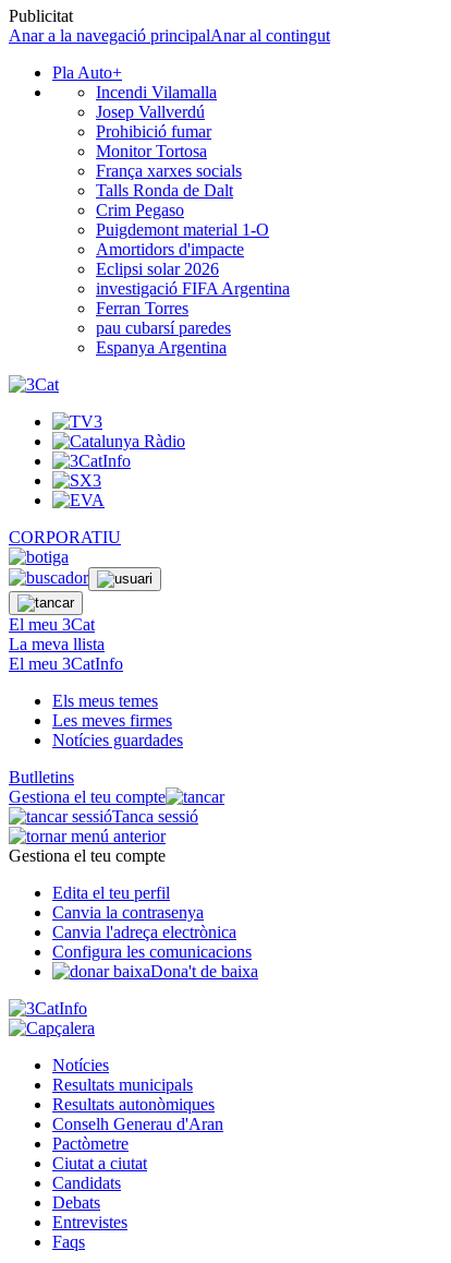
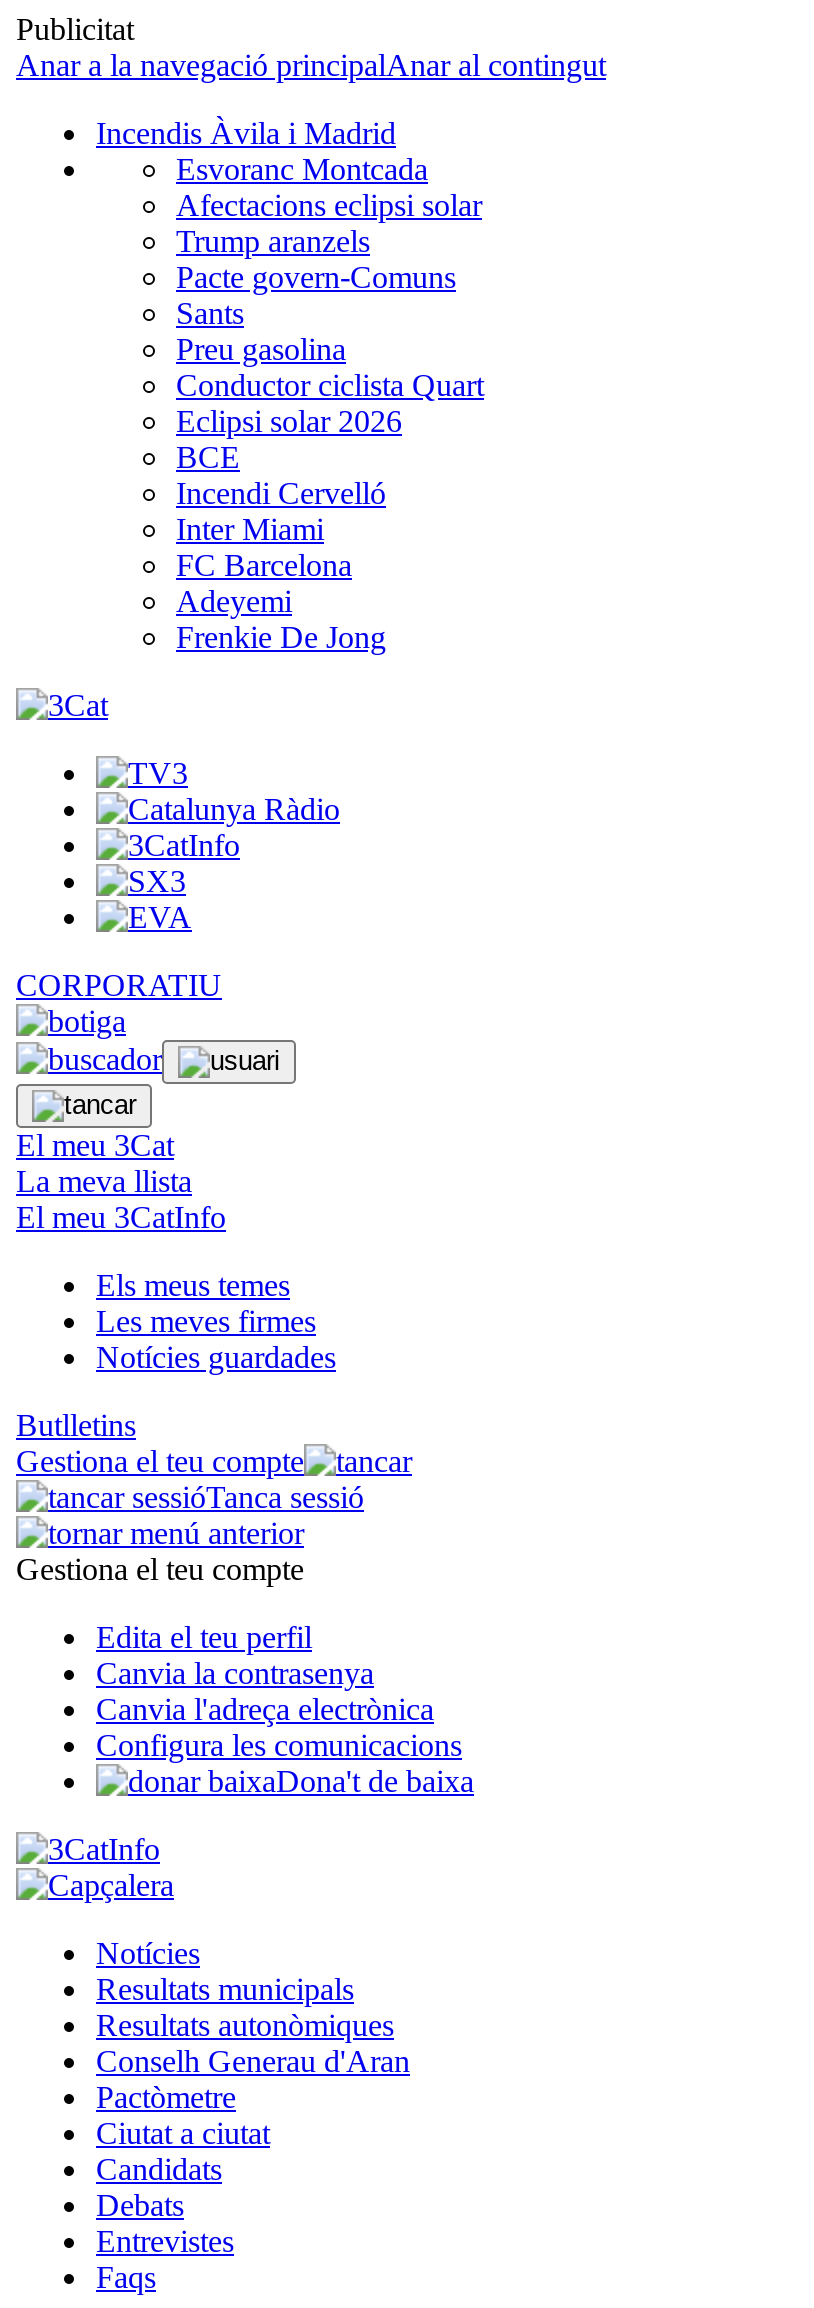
- Pla Auto+
- Incendi Vilamalla
- Josep Vallverdú
- Prohibició fumar
- Monitor Tortosa
- França xarxes socials
- Talls Ronda de Dalt
- Crim Pegaso
- Puigdemont material 1-O
- Amortidors d'impacte
+ Incendis Àvila i Madrid
+ Esvoranc Montcada
+ Afectacions eclipsi solar
+ Trump aranzels
+ Pacte govern-Comuns
+ Sants
+ Preu gasolina
+ Conductor ciclista Quart

moved up: Eclipsi solar 2026

- investigació FIFA Argentina
- Ferran Torres
- pau cubarsí paredes
- Espanya Argentina
+ BCE
+ Incendi Cervelló
+ Inter Miami
+ FC Barcelona
+ Adeyemi
+ Frenkie De Jong
